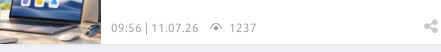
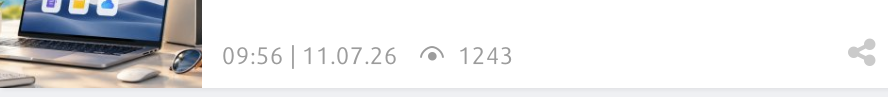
- 1237
+ 1243
